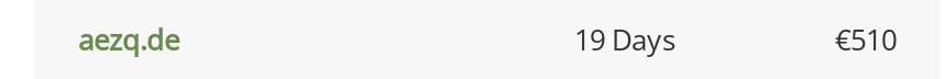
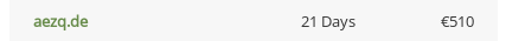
- 19 Days
+ 21 Days
